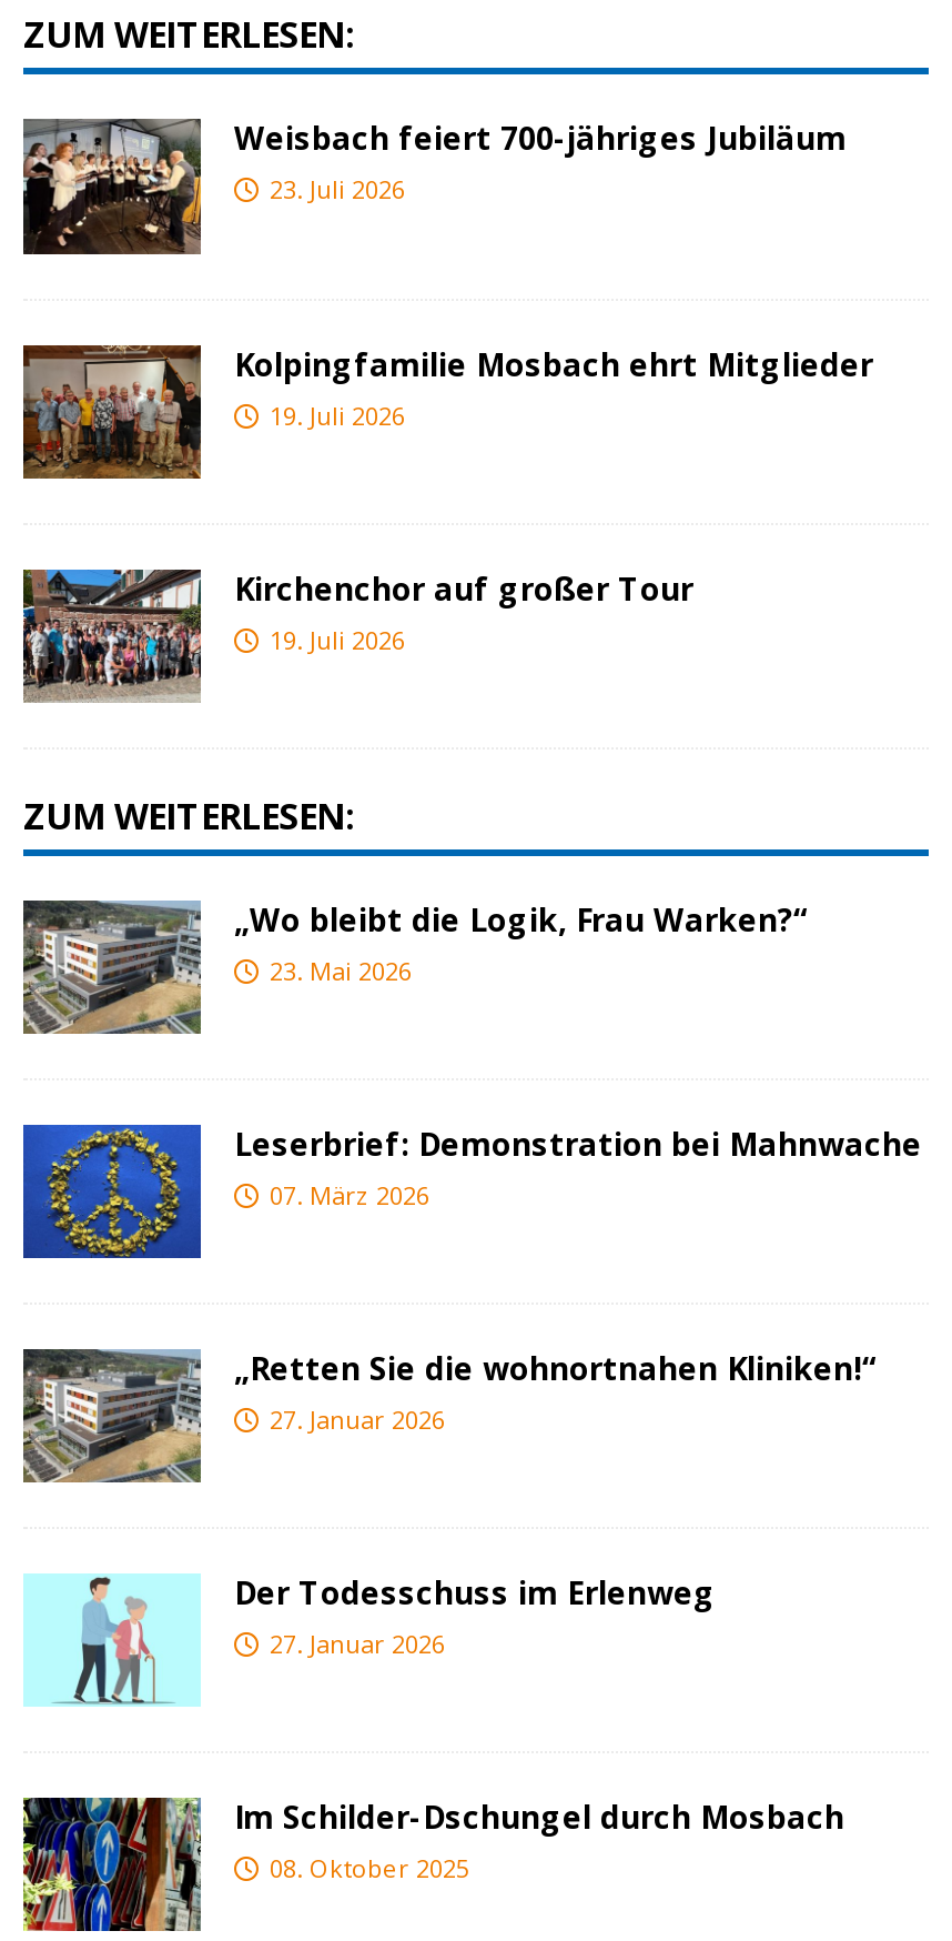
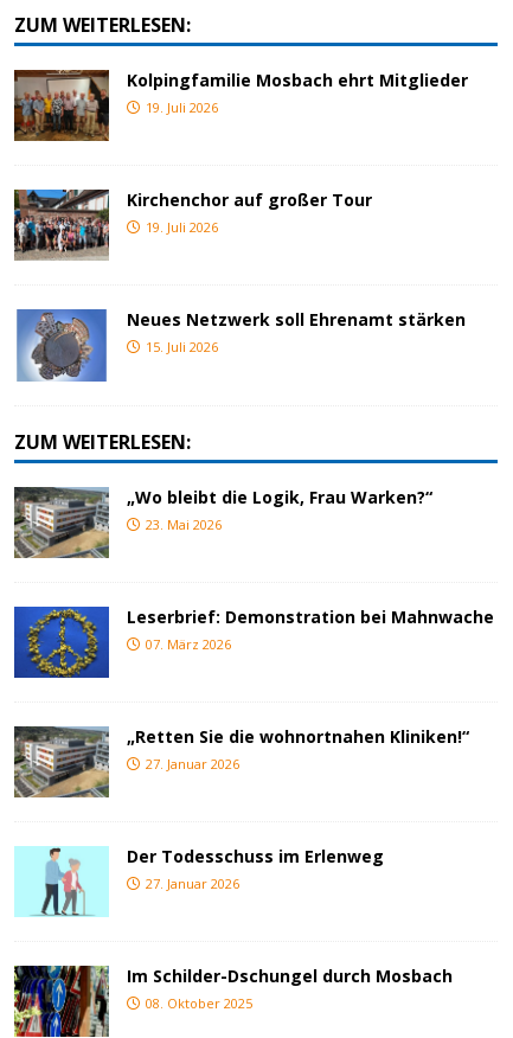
- [image]
- Weisbach feiert 700-jähriges Jubiläum
- 23. Juli 2026

moved up: [image] | Kolpingfamilie Mosbach ehrt Mitglieder | 19. Juli 2026 | Kirchenchor auf großer Tour | 19. Juli 2026

+ [image]
+ Neues Netzwerk soll Ehrenamt stärken
+ 15. Juli 2026
